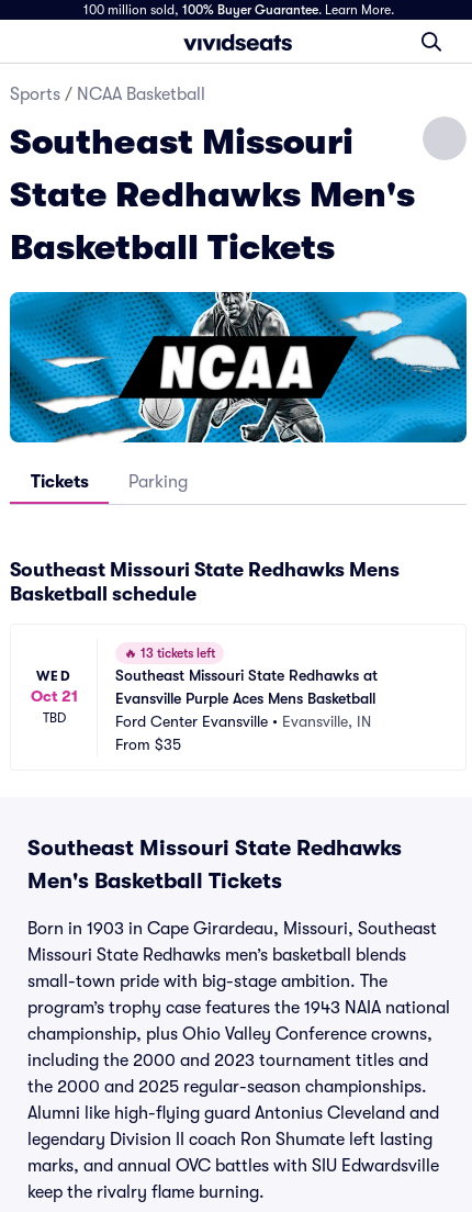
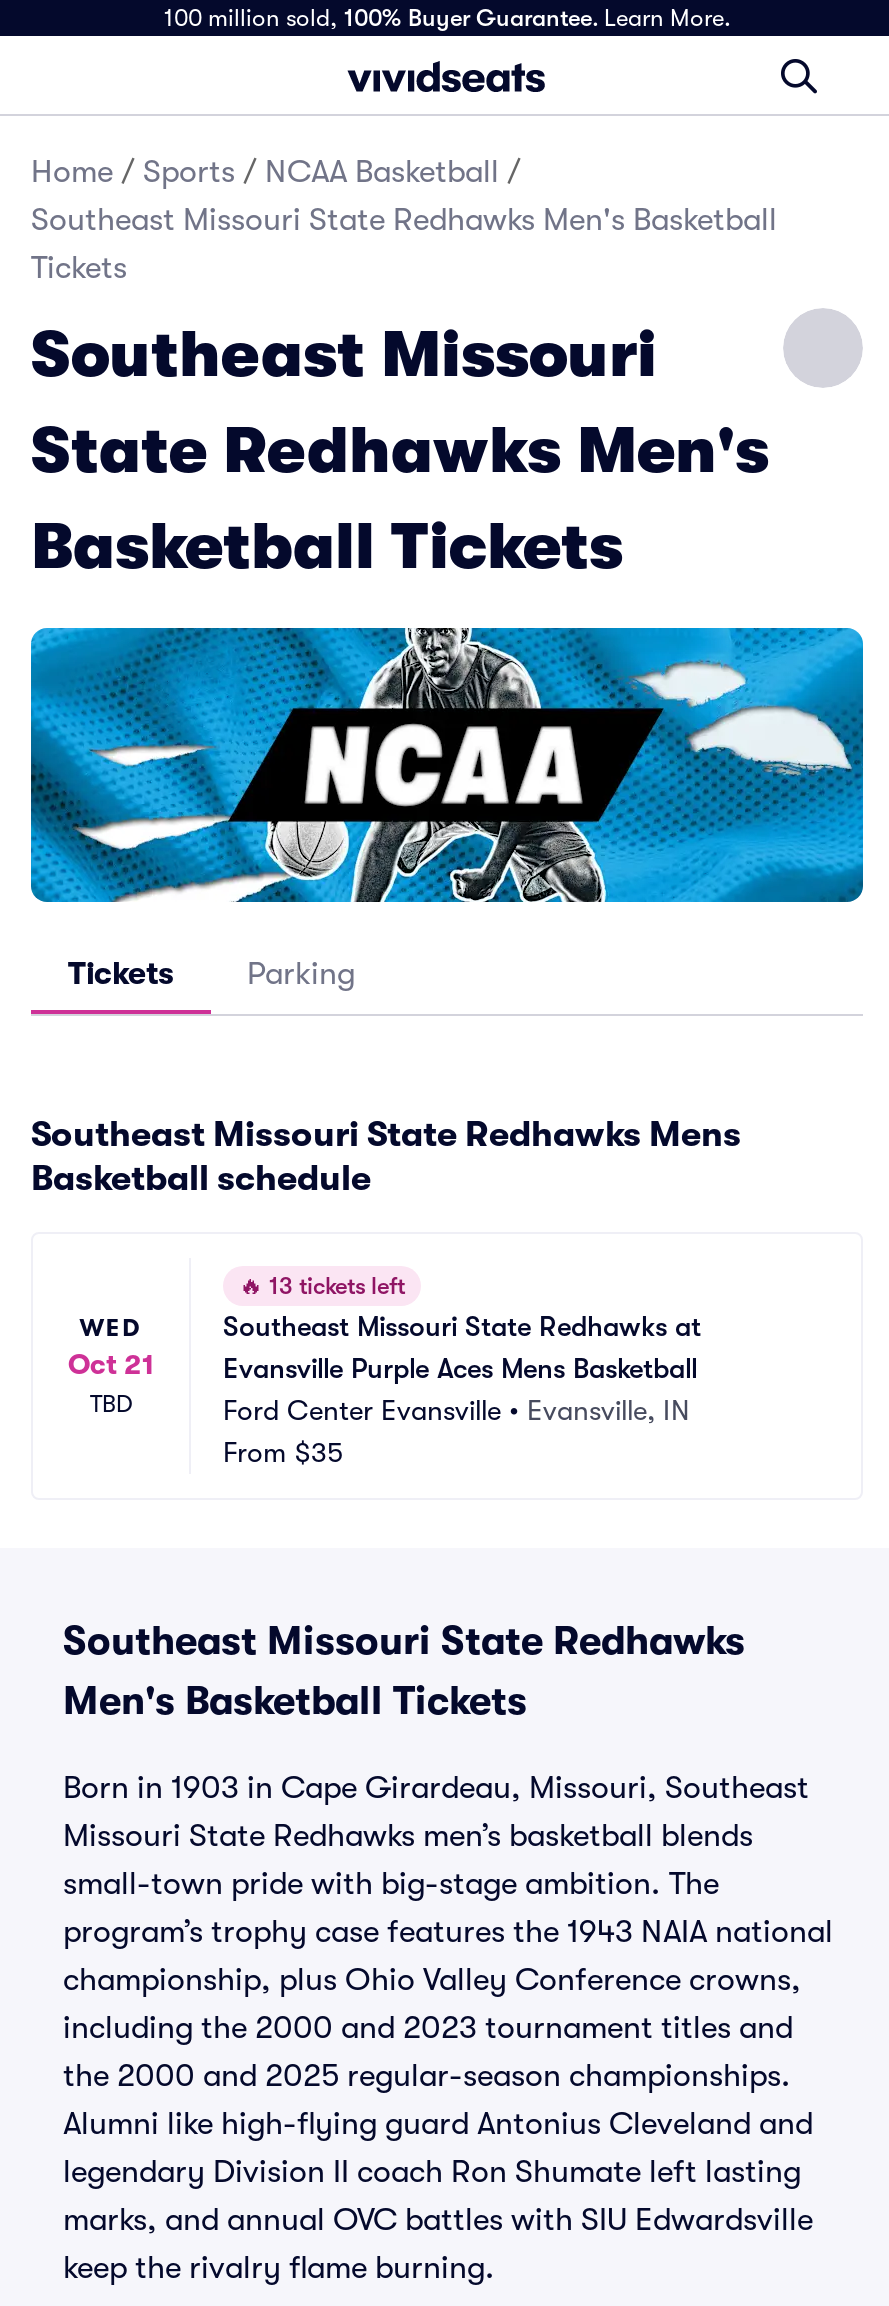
- Sports / NCAA Basketball
+ Home / Sports / NCAA Basketball /
+ Southeast Missouri State Redhawks Men's Basketball
+ Tickets
